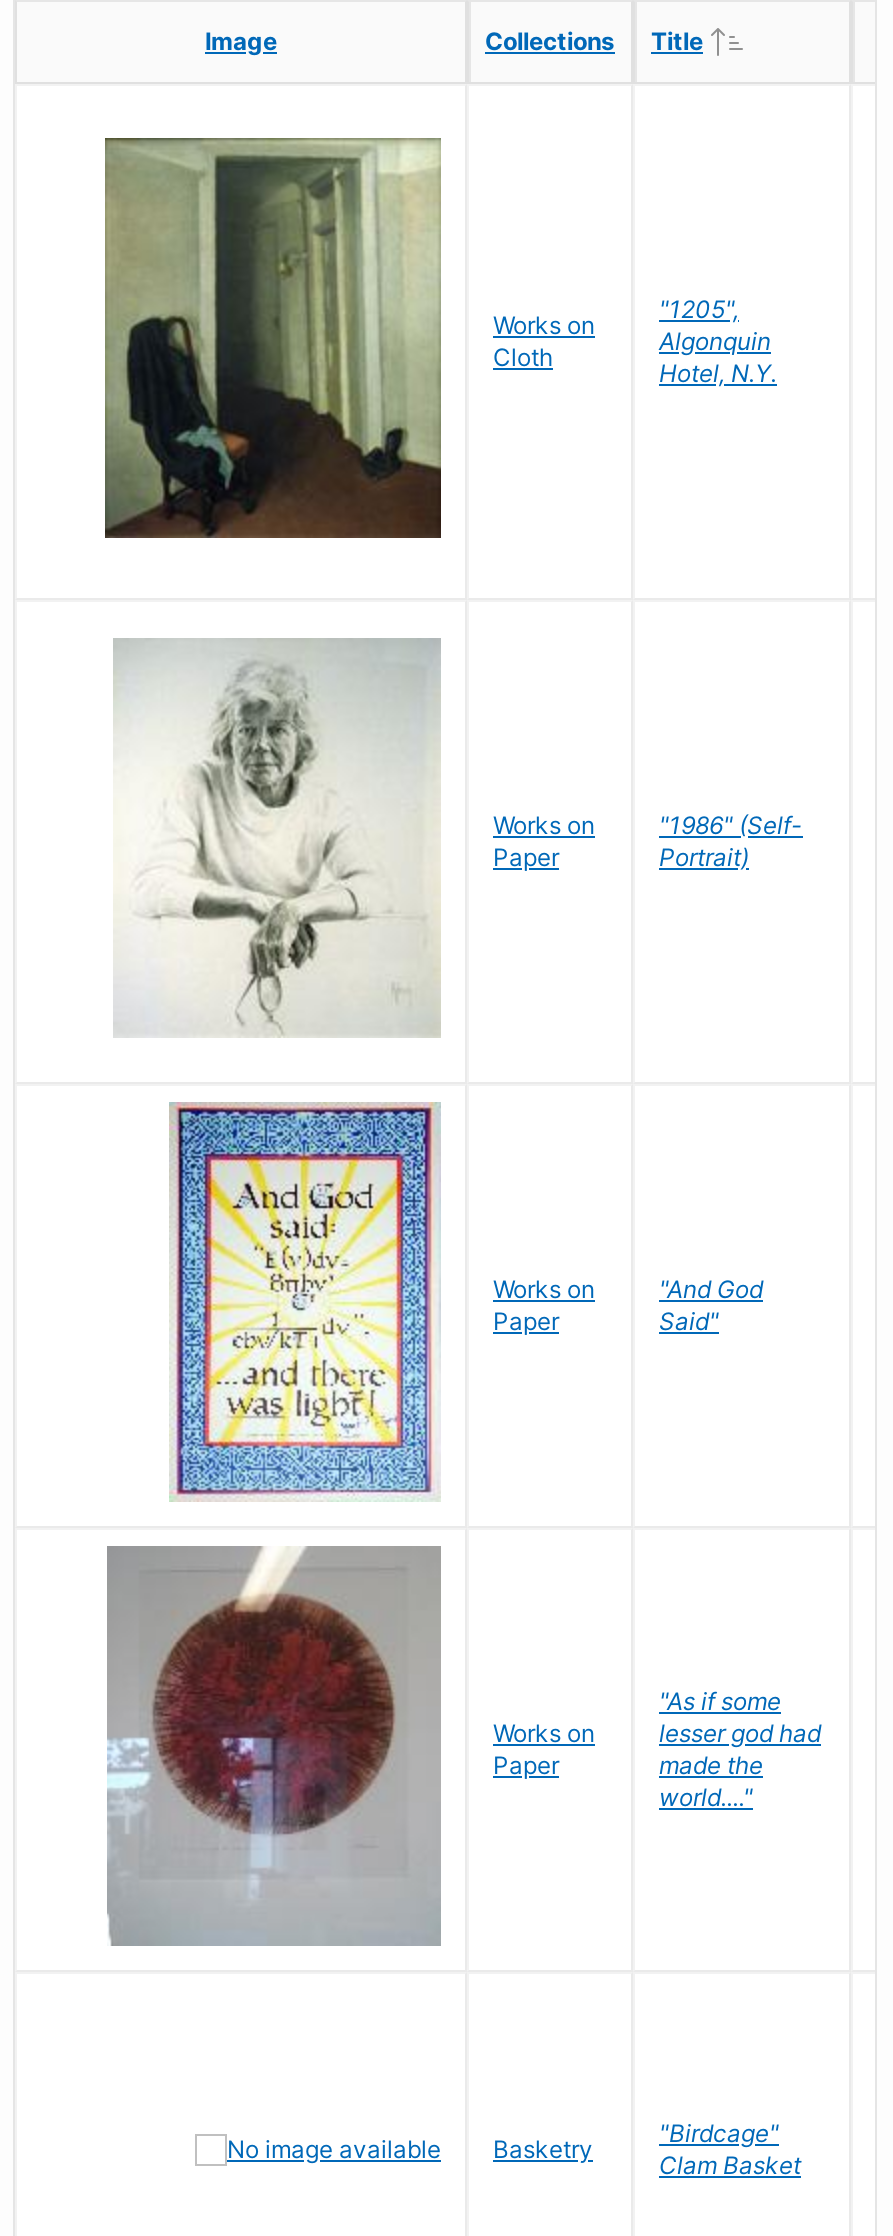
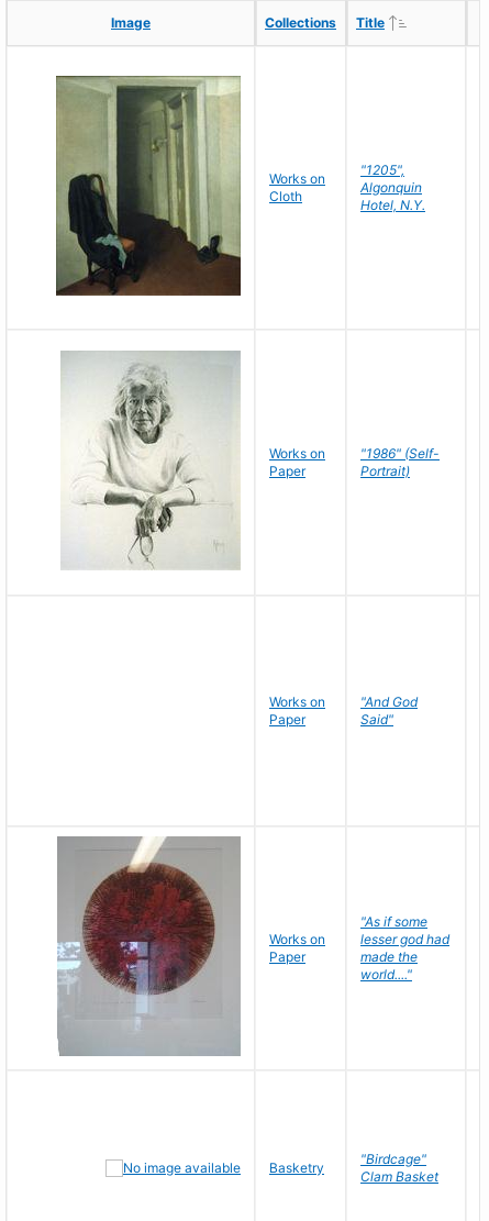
- [image]
